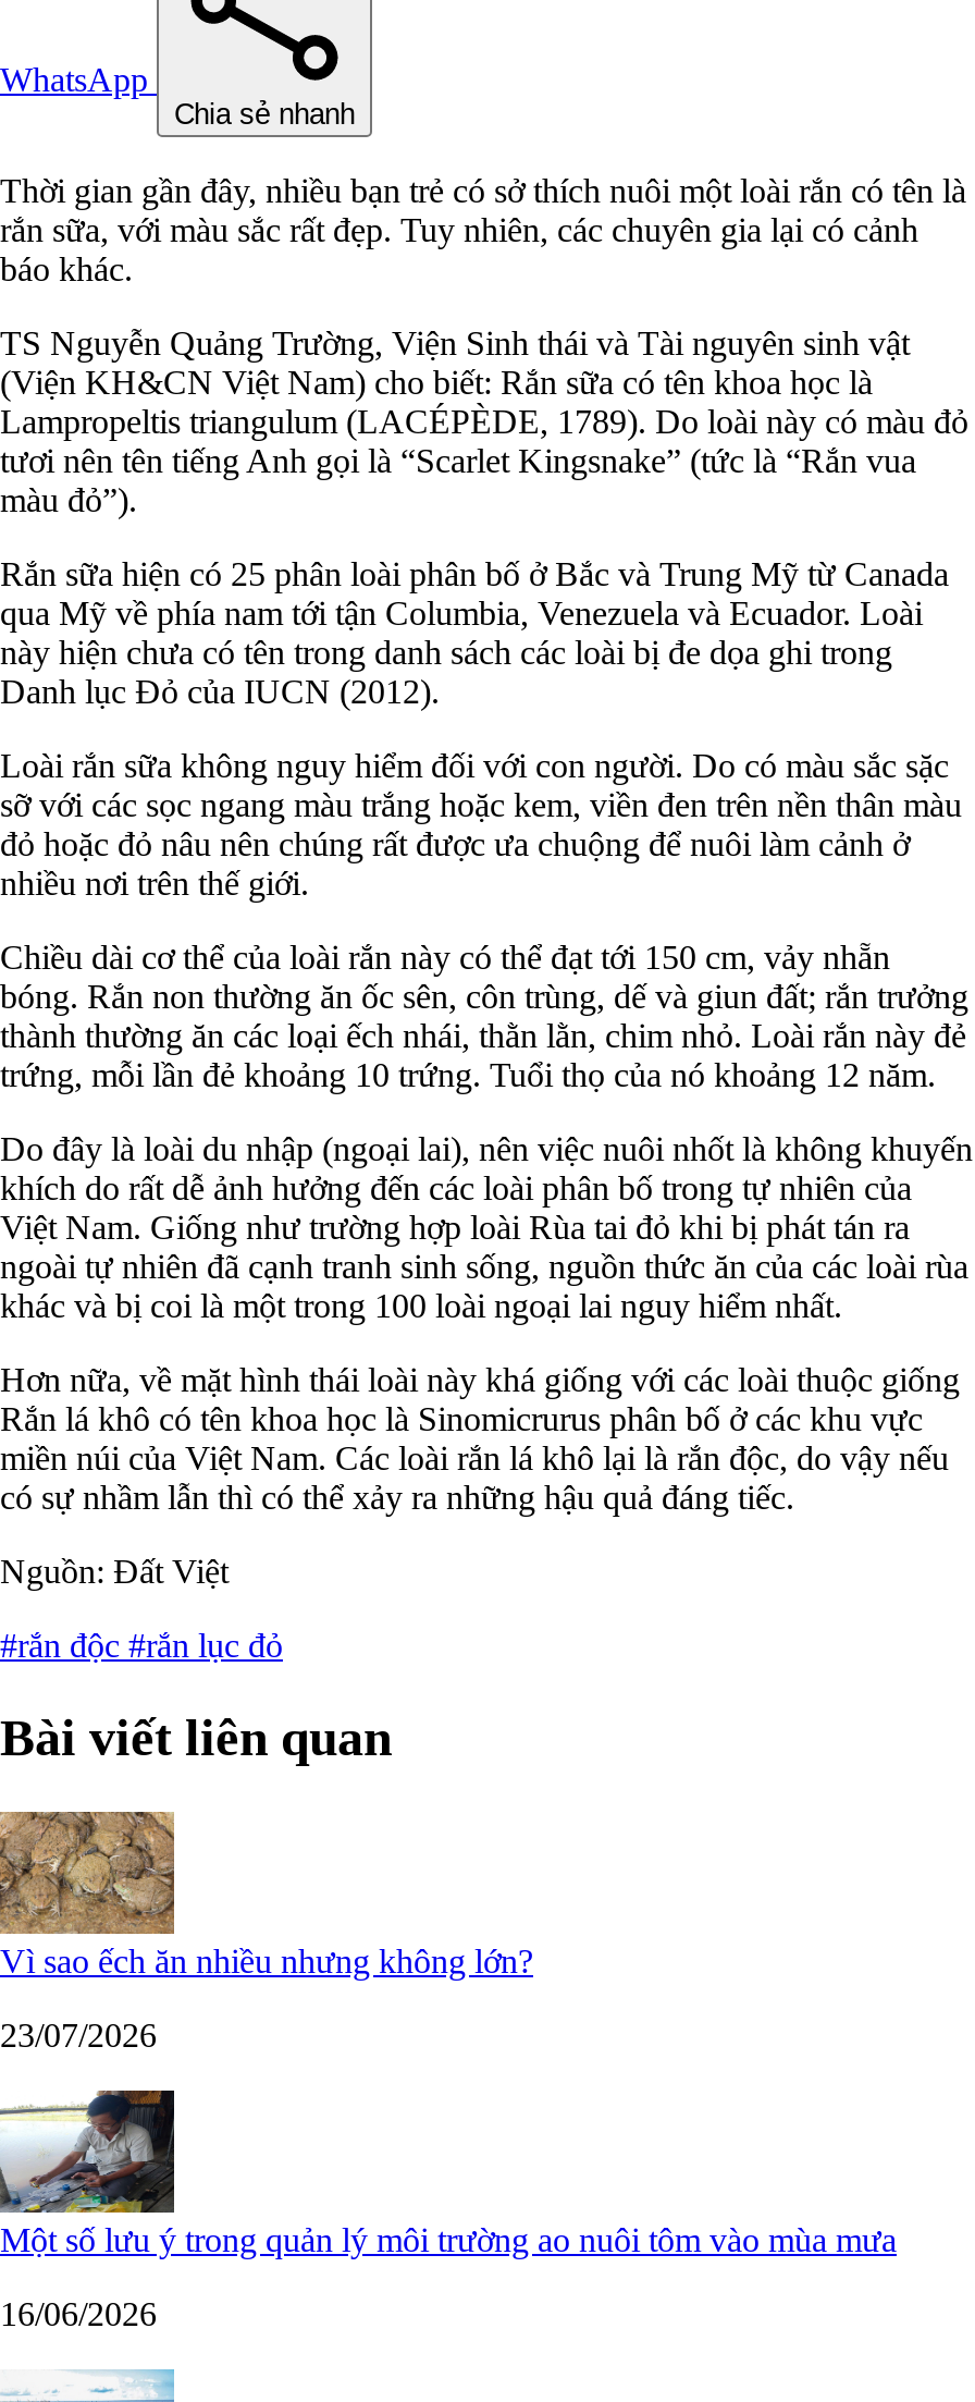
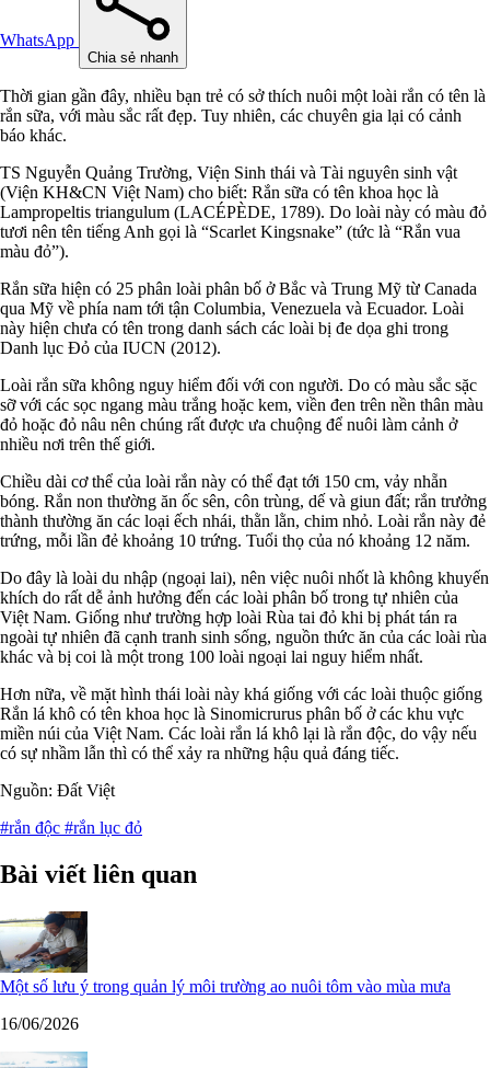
- [image]
- Vì sao ếch ăn nhiều nhưng không lớn?
- 23/07/2026
